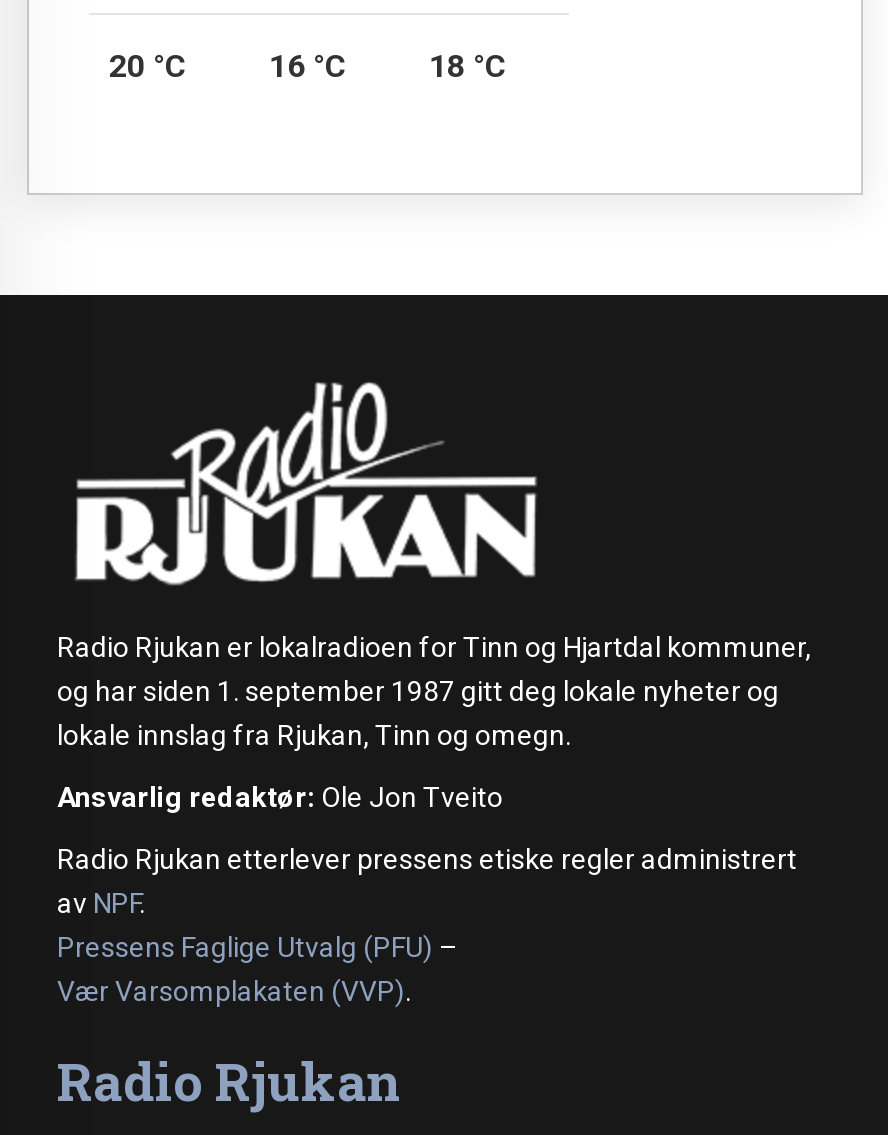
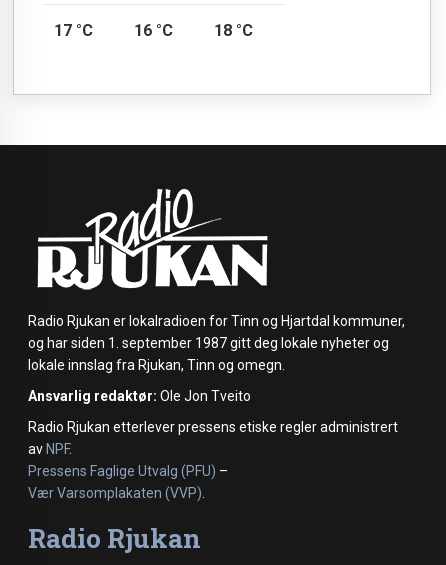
- 20 °C
+ 17 °C
